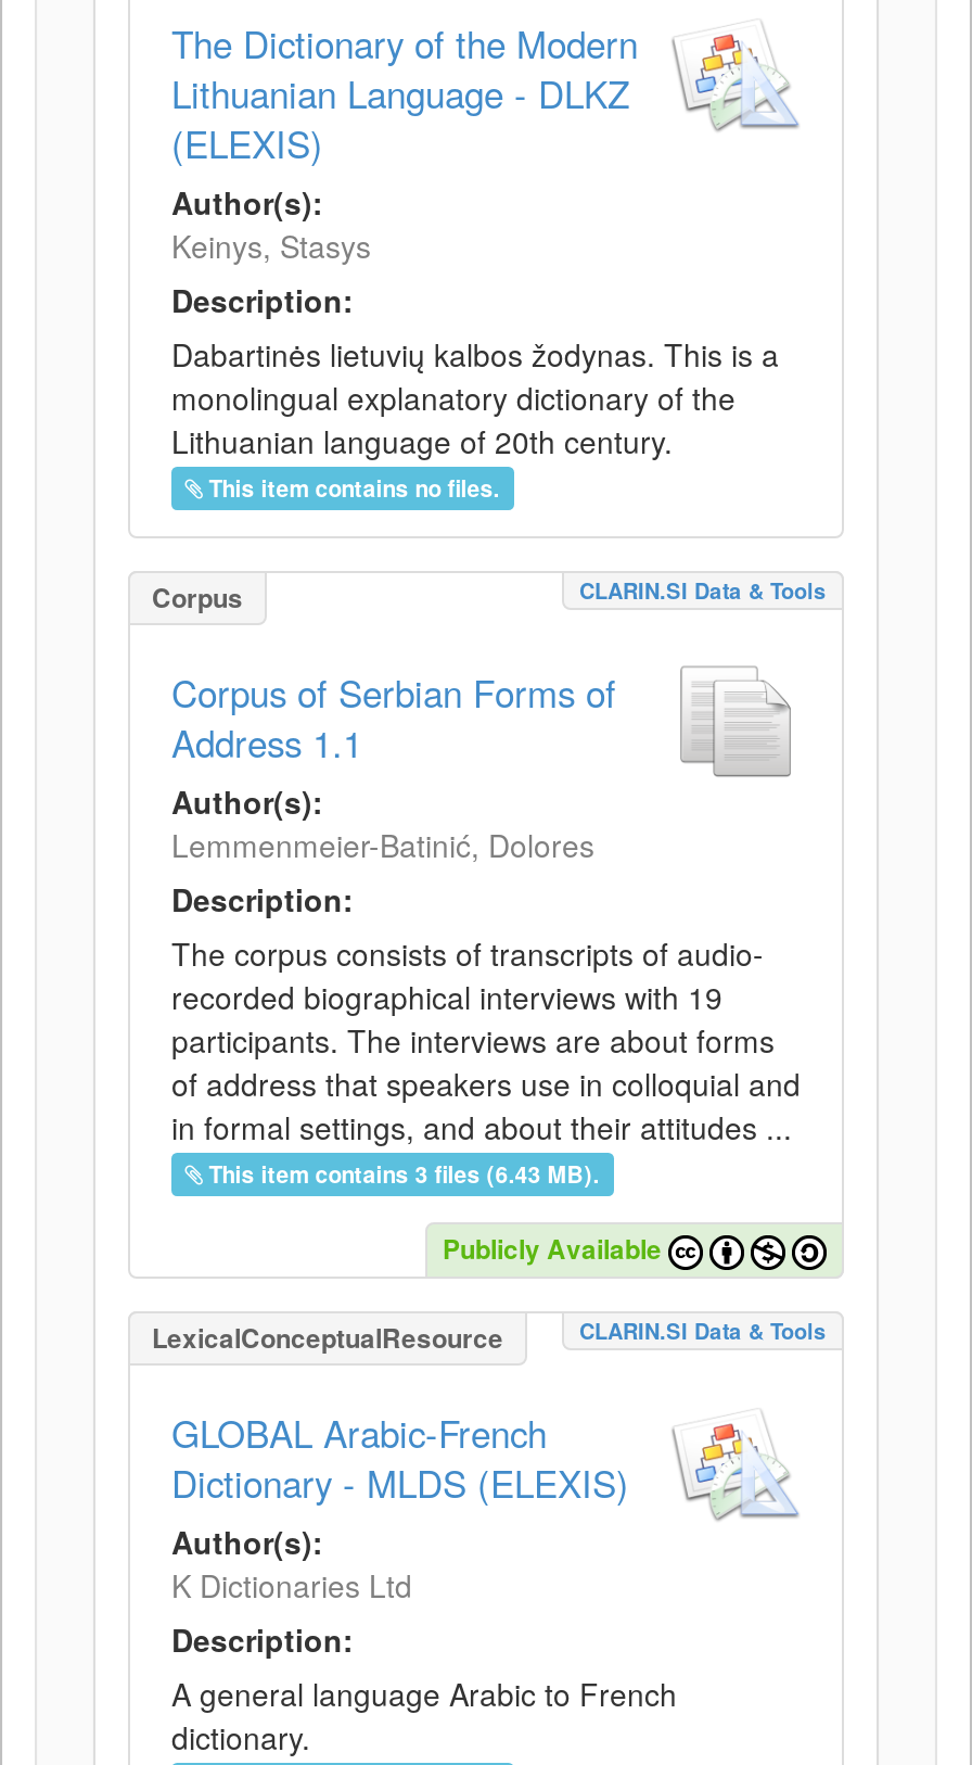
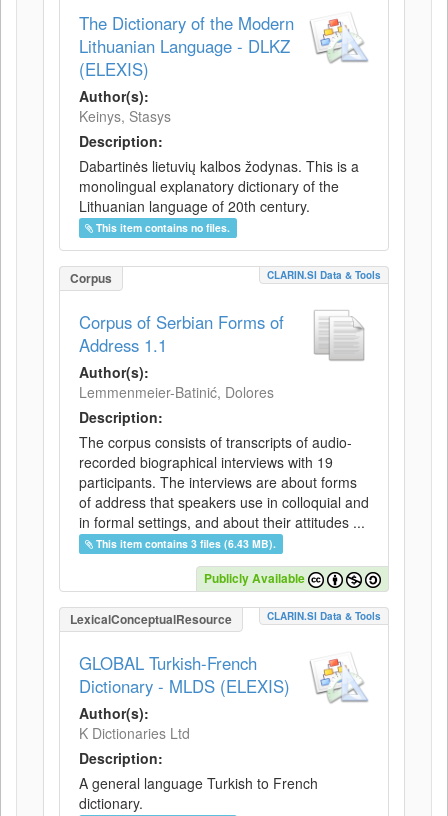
- GLOBAL Arabic-French
+ GLOBAL Turkish-French

- A general language Arabic to French
+ A general language Turkish to French
